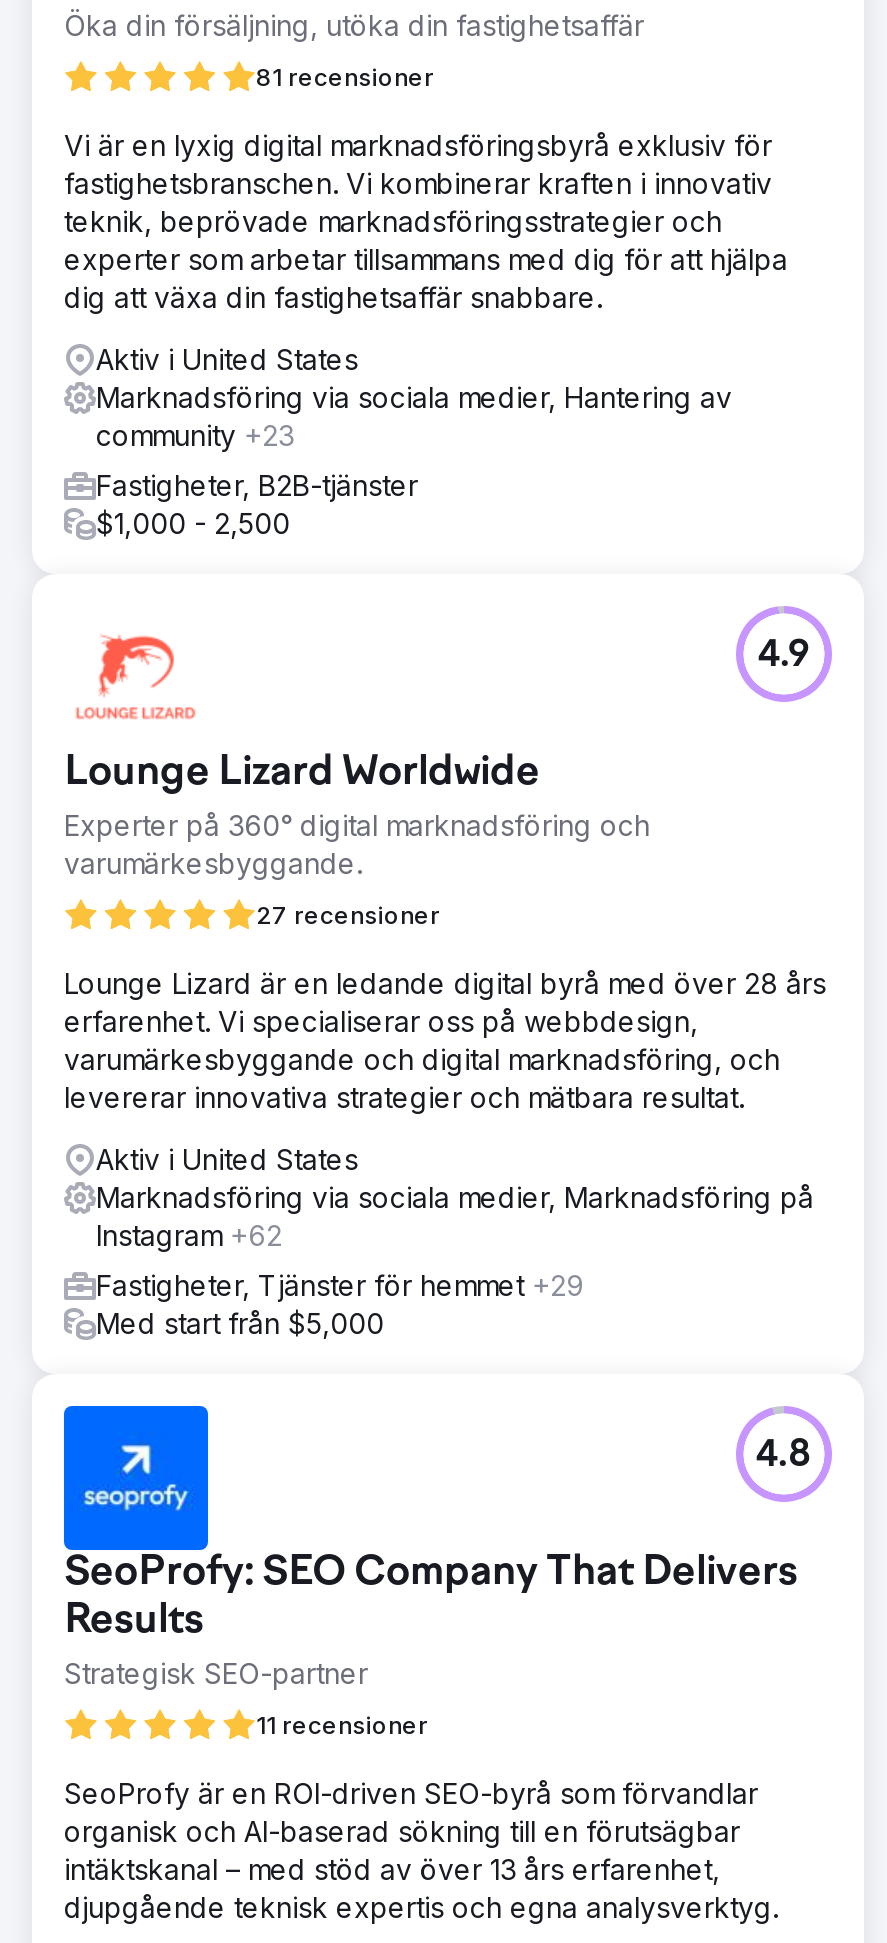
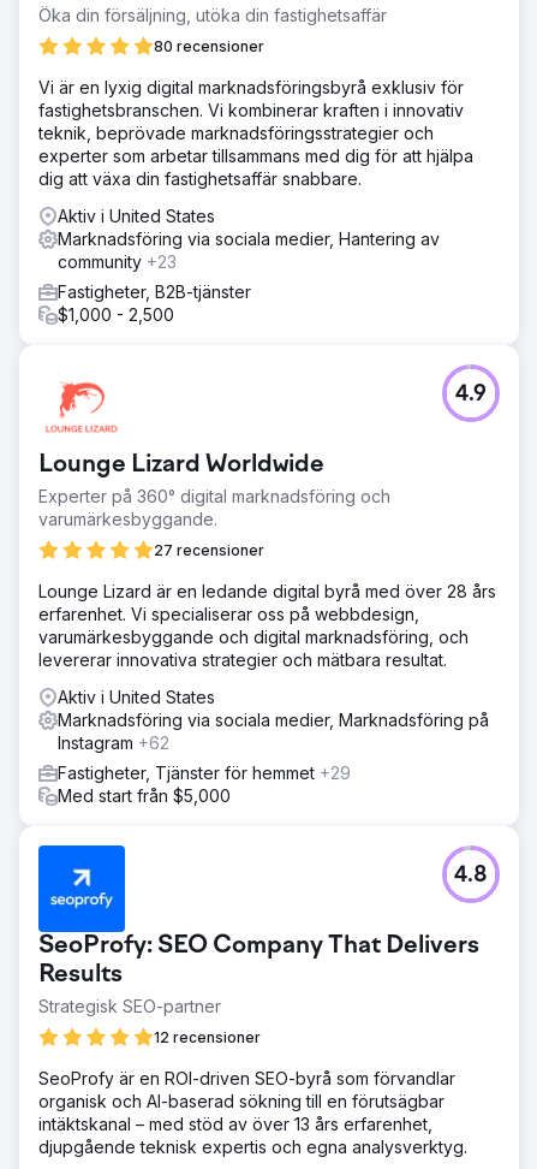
- 81 recensioner
+ 80 recensioner

- 11 recensioner
+ 12 recensioner
